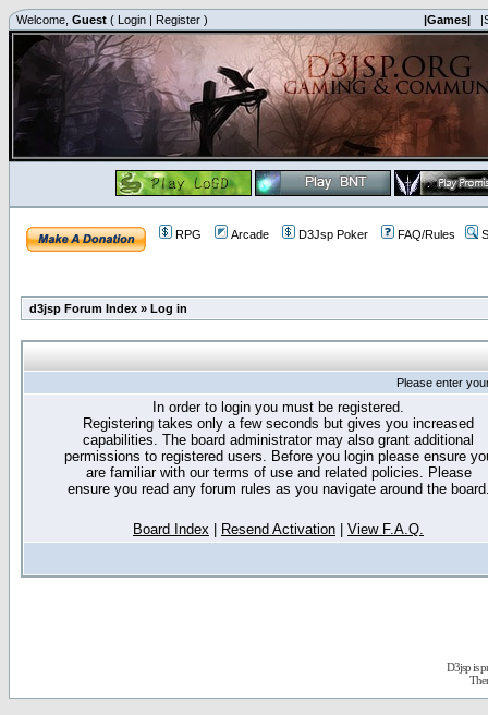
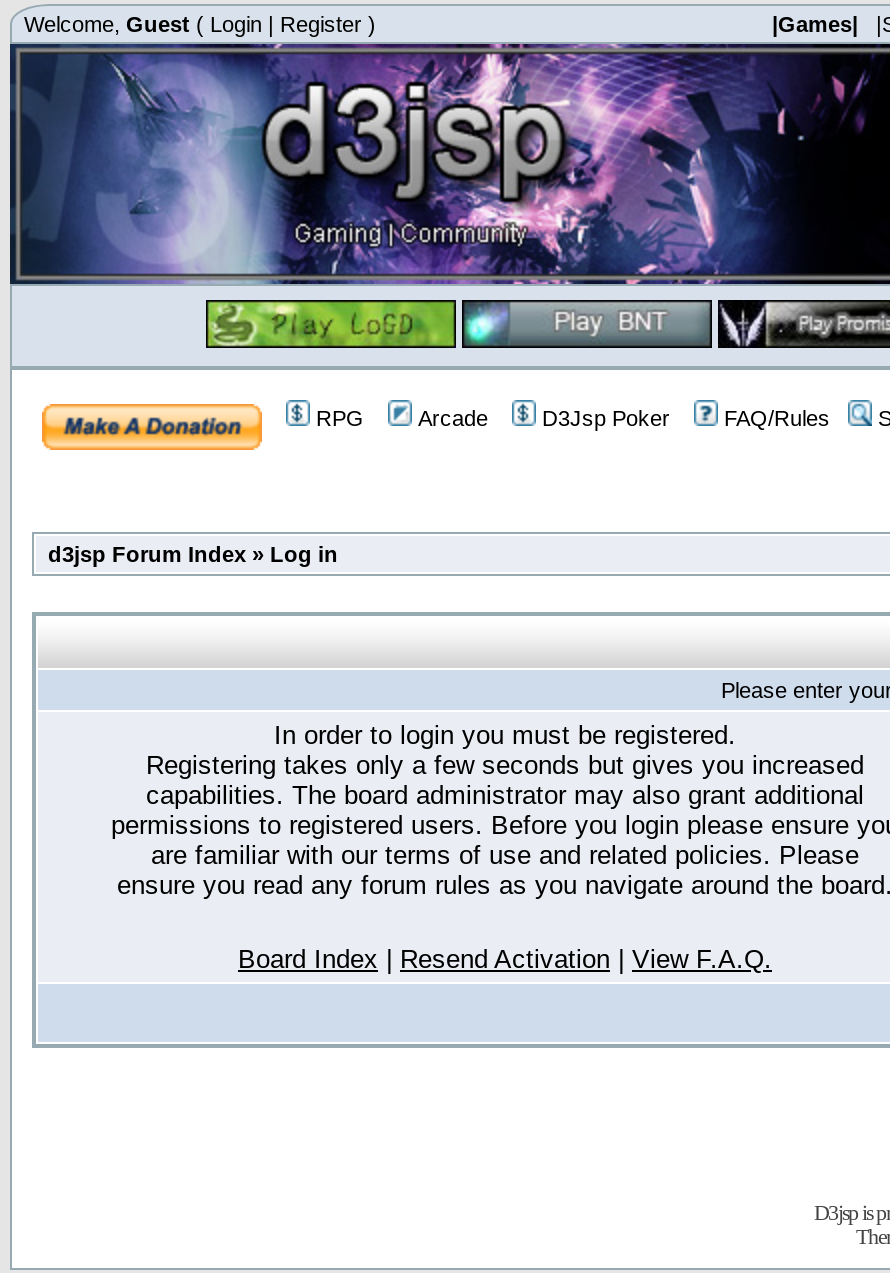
- [image]
+ [image]
